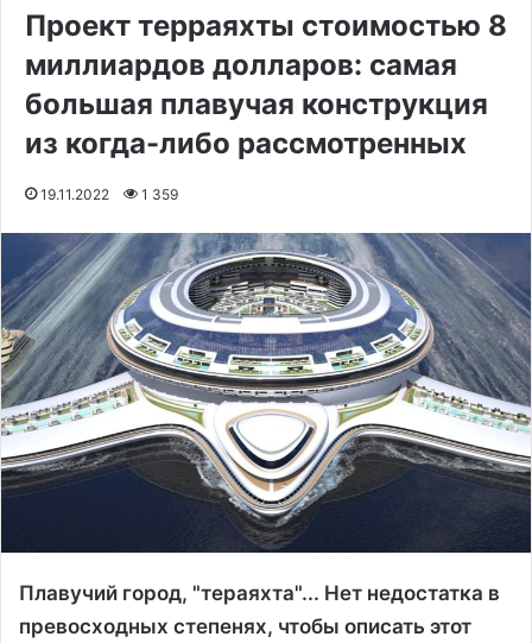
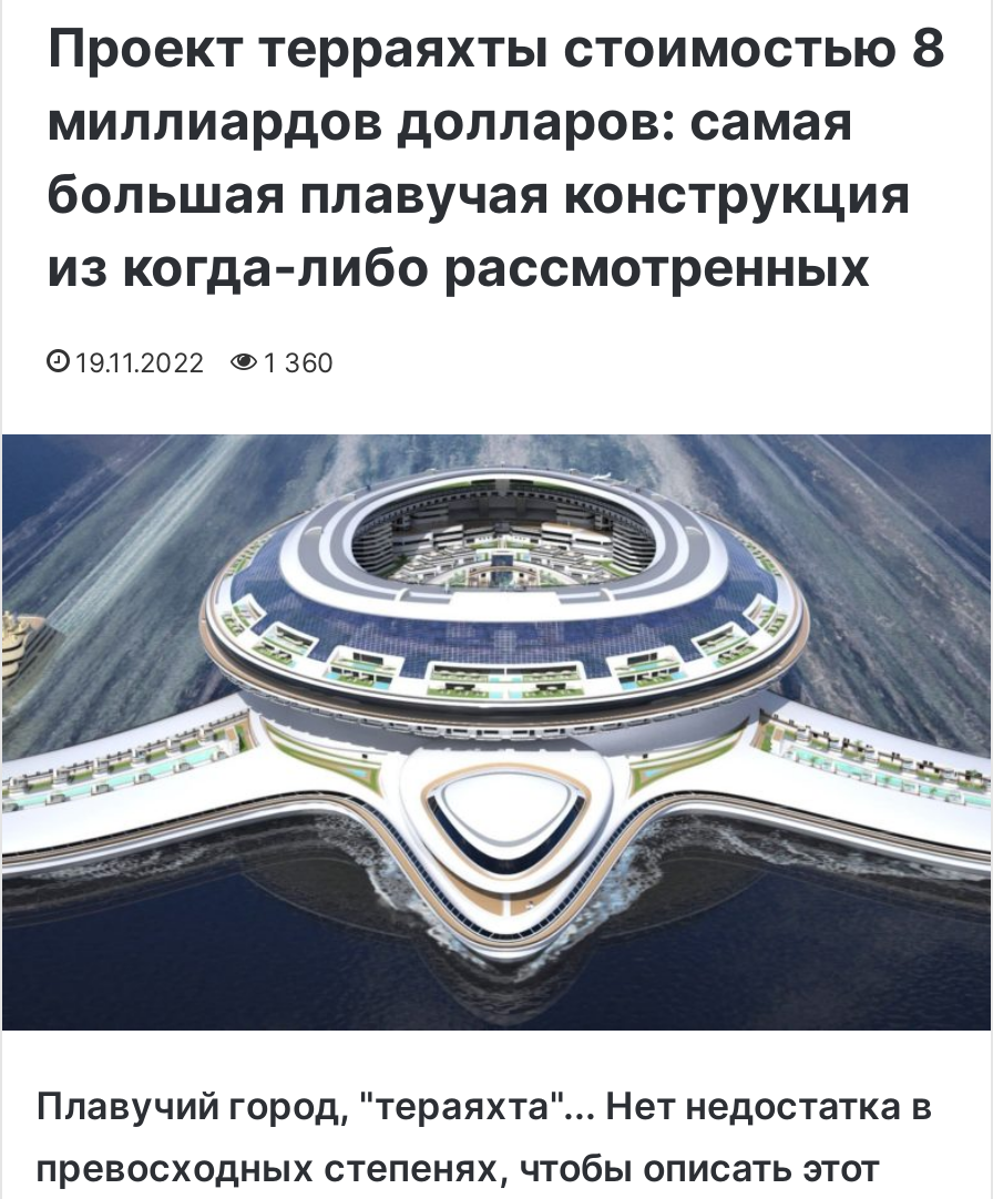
- 19.11.2022 1 359
+ 19.11.2022 1 360
